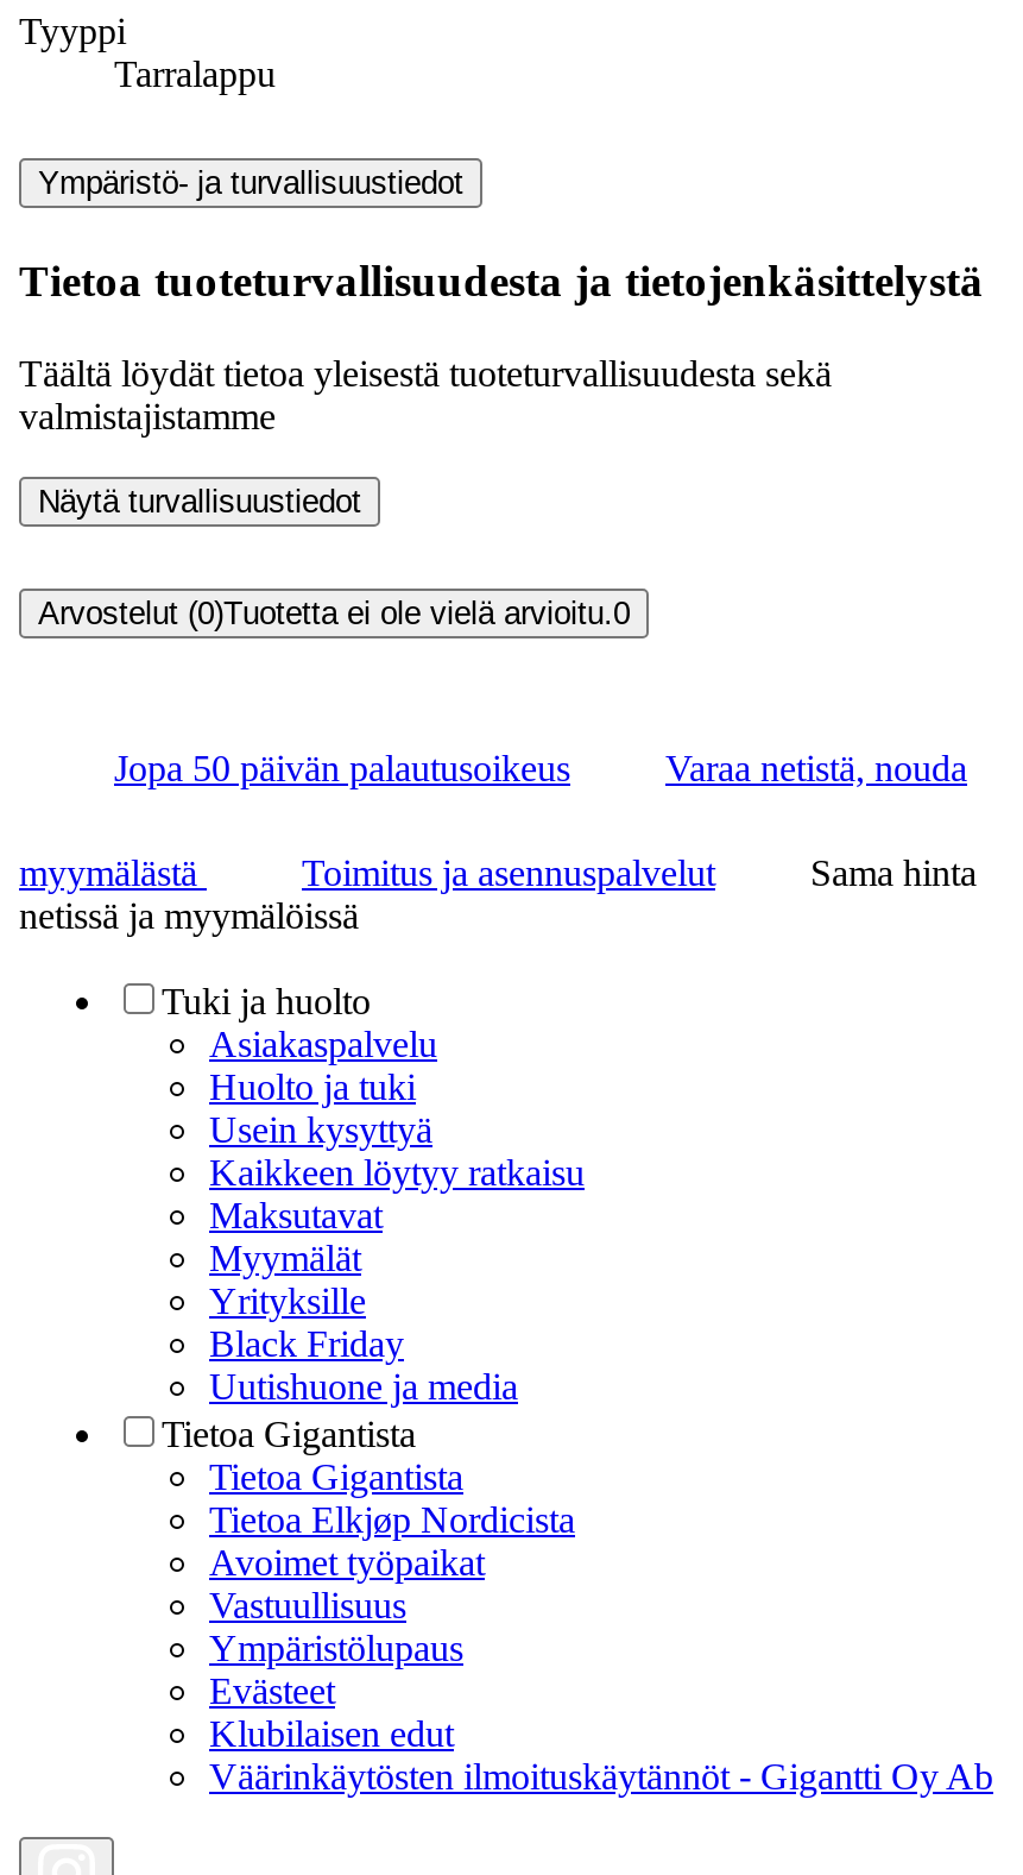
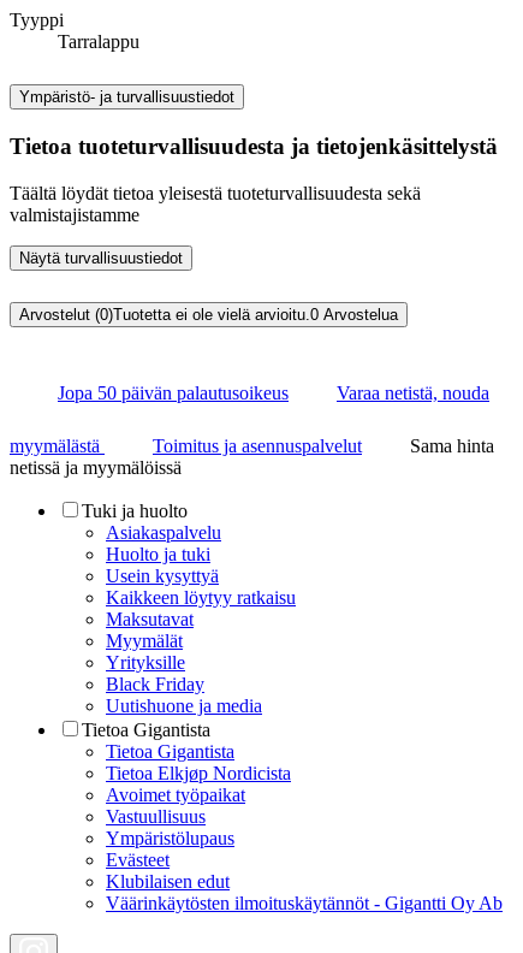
- Arvostelut (0)Tuotetta ei ole vielä arvioitu.0
+ Arvostelut (0)Tuotetta ei ole vielä arvioitu.0 Arvostelua
